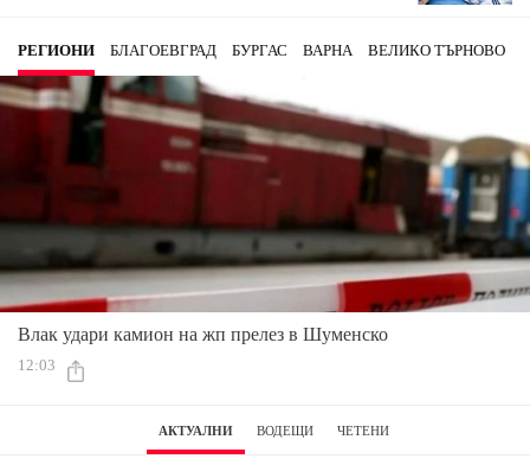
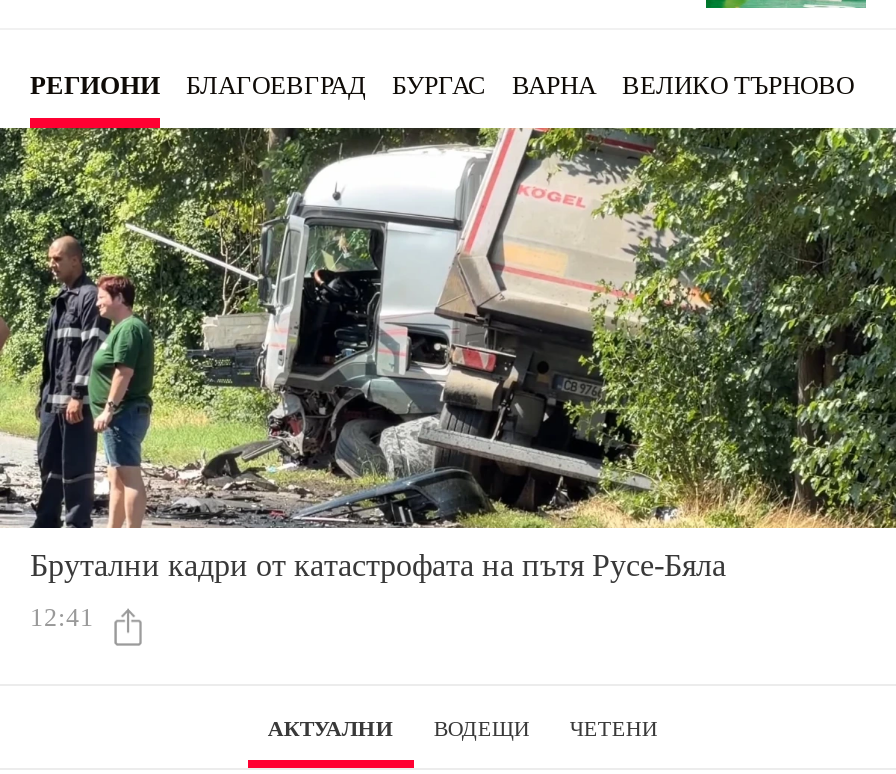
- [image]
- Влак удари камион на жп прелез в Шуменско
+ [image]
+ Брутални кадри от катастрофата на пътя Русе-Бяла

- 12:03
+ 12:41
